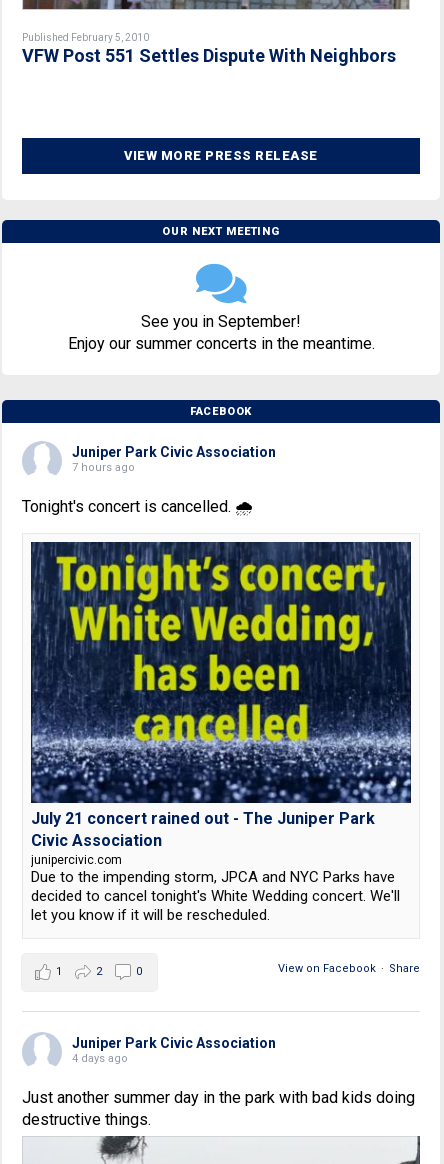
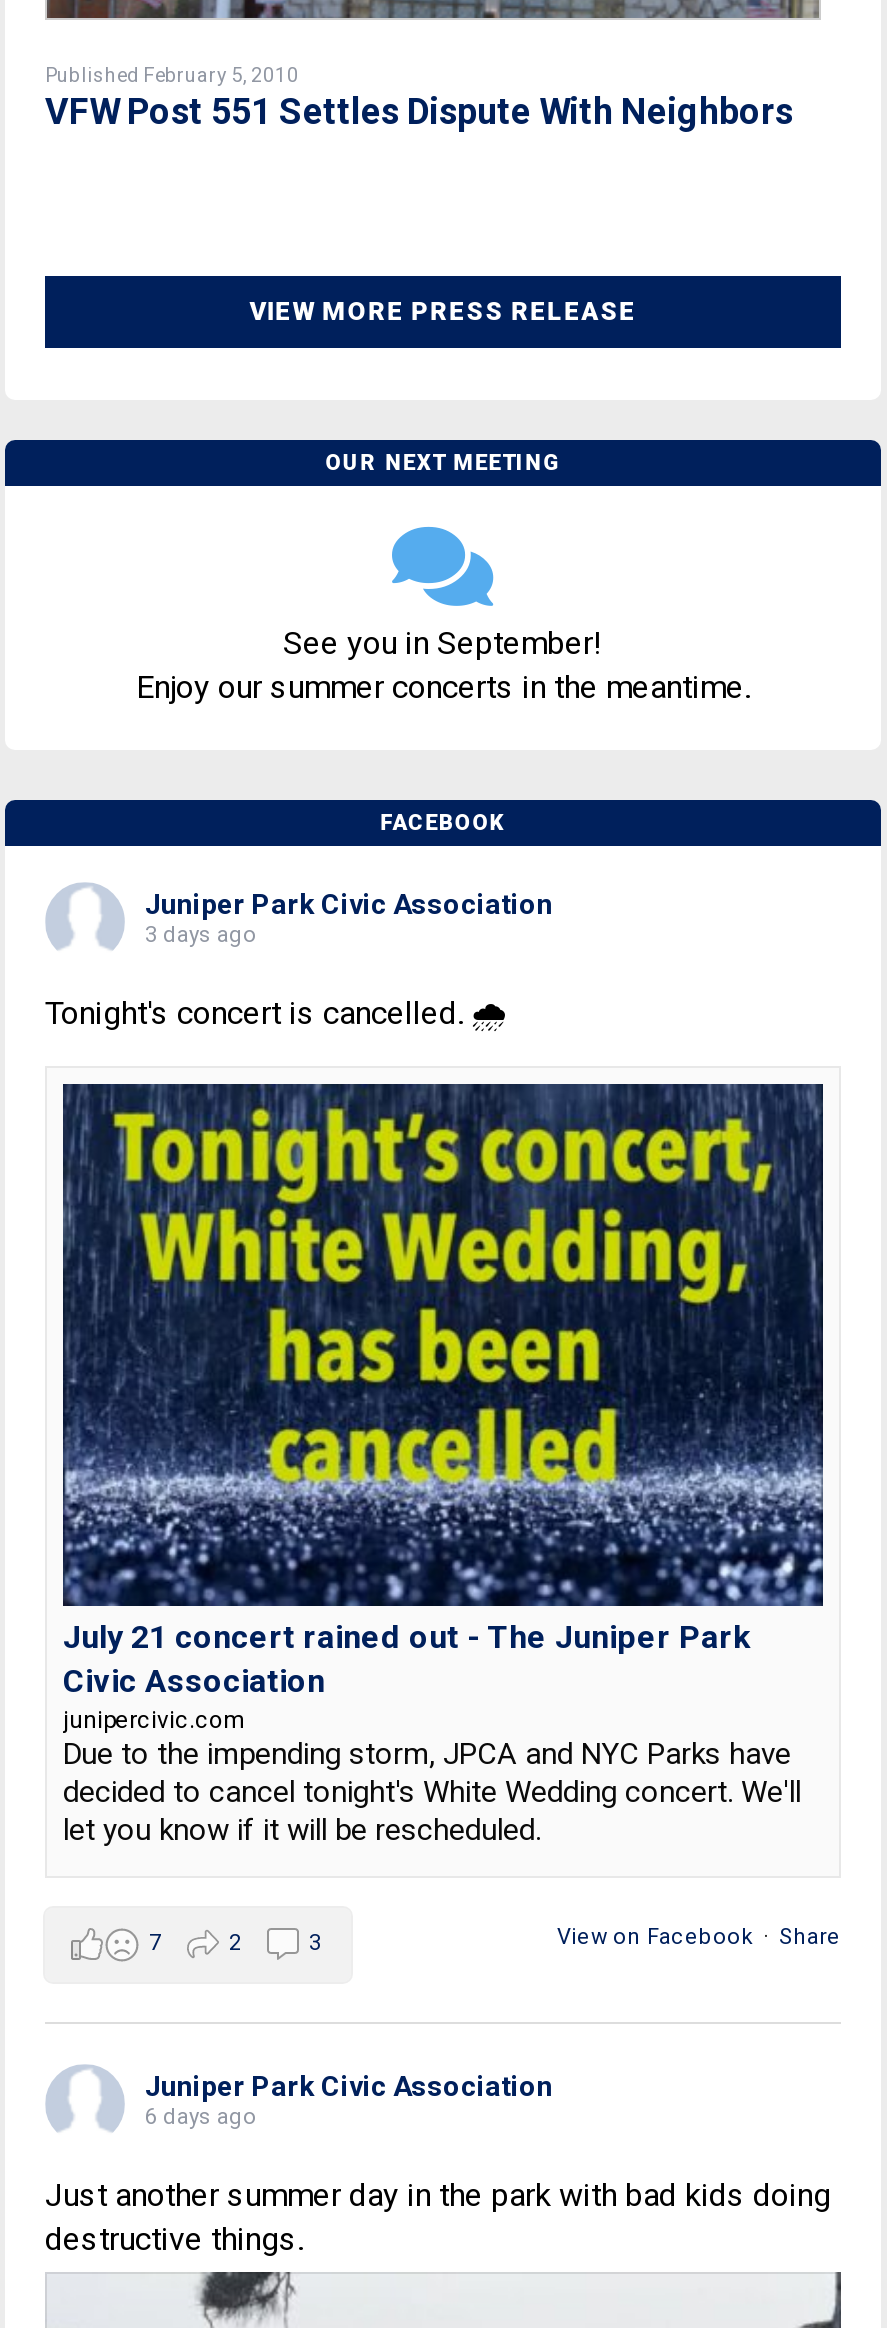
- 7 hours ago
+ 3 days ago

- 1
+ 7

- 0
+ 3

- 4 days ago
+ 6 days ago
